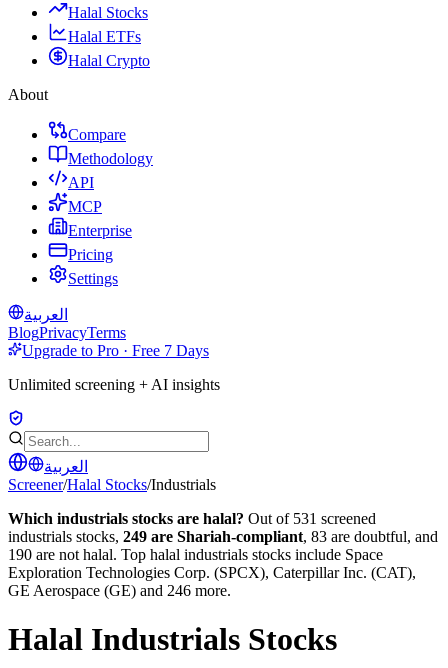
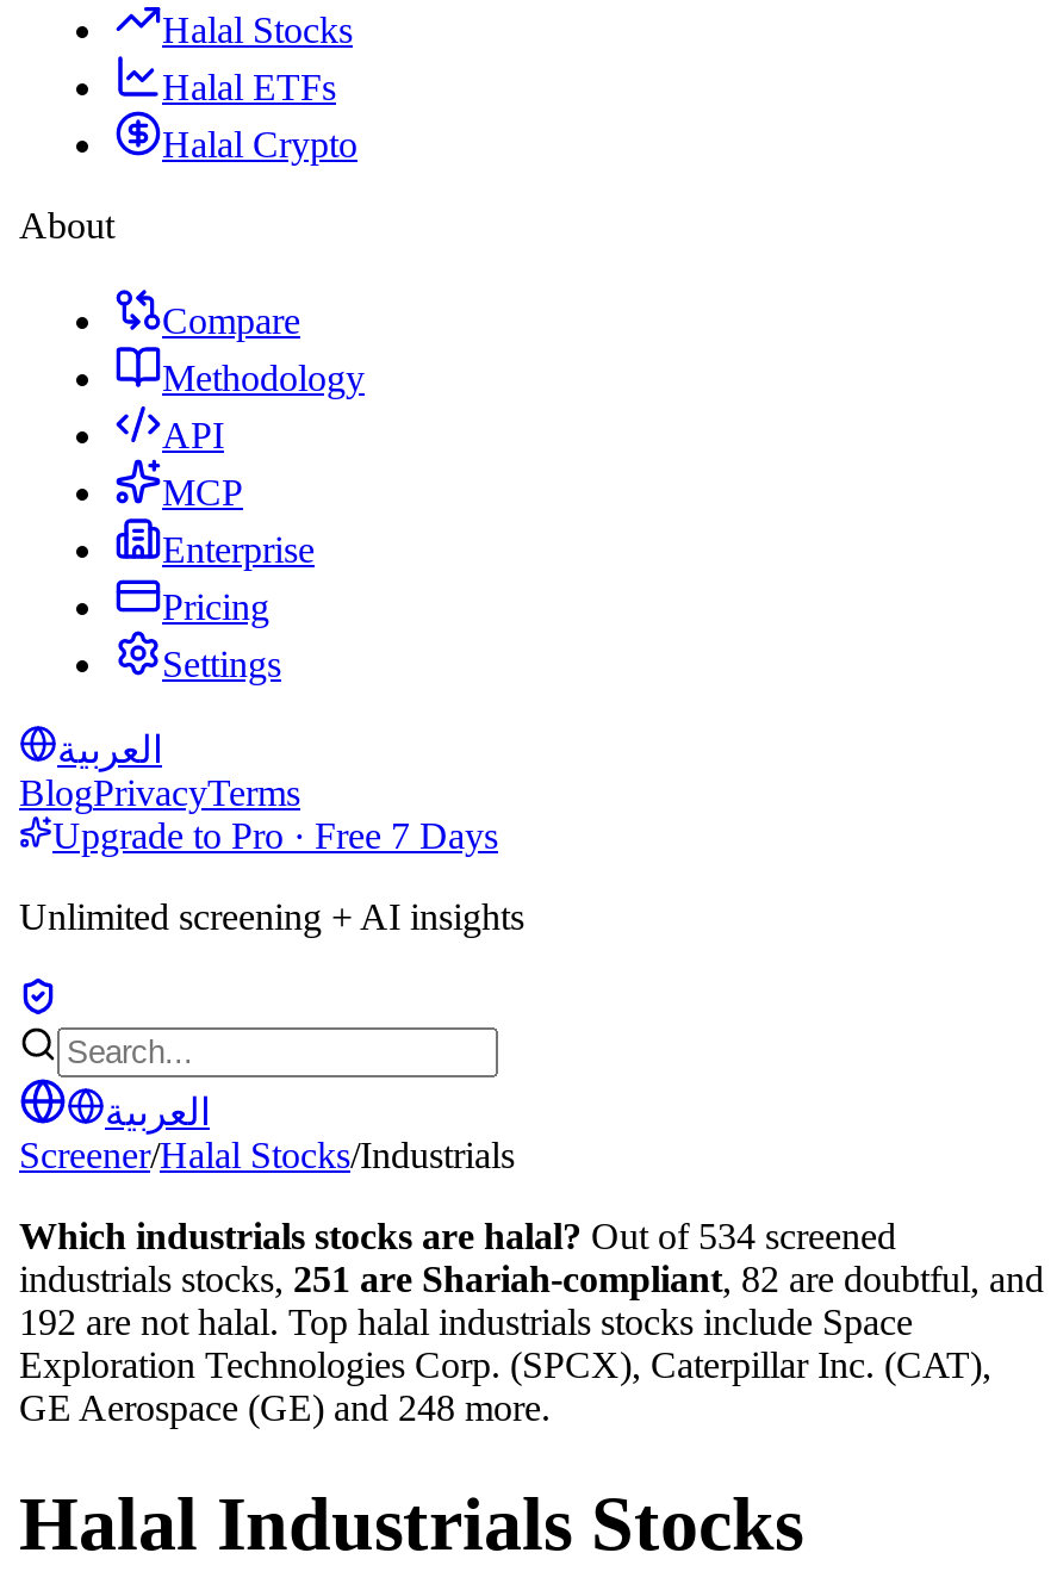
- Which industrials stocks are halal? Out of 531 screened
+ Which industrials stocks are halal? Out of 534 screened

- industrials stocks, 249 are Shariah-compliant, 83 are doubtful, and
+ industrials stocks, 251 are Shariah-compliant, 82 are doubtful, and

- 190 are not halal. Top halal industrials stocks include Space
+ 192 are not halal. Top halal industrials stocks include Space

- GE Aerospace (GE) and 246 more.
+ GE Aerospace (GE) and 248 more.
